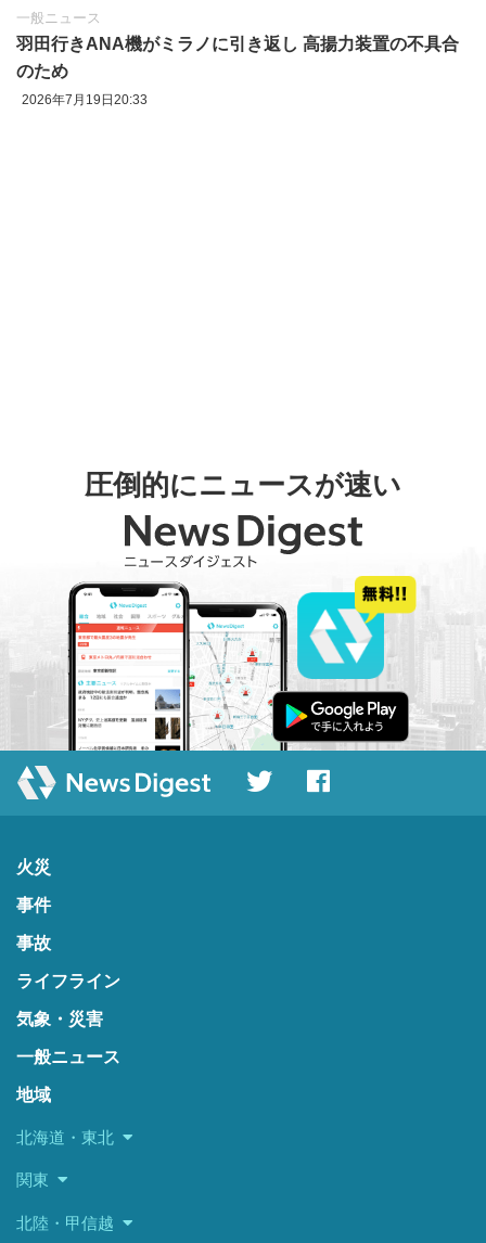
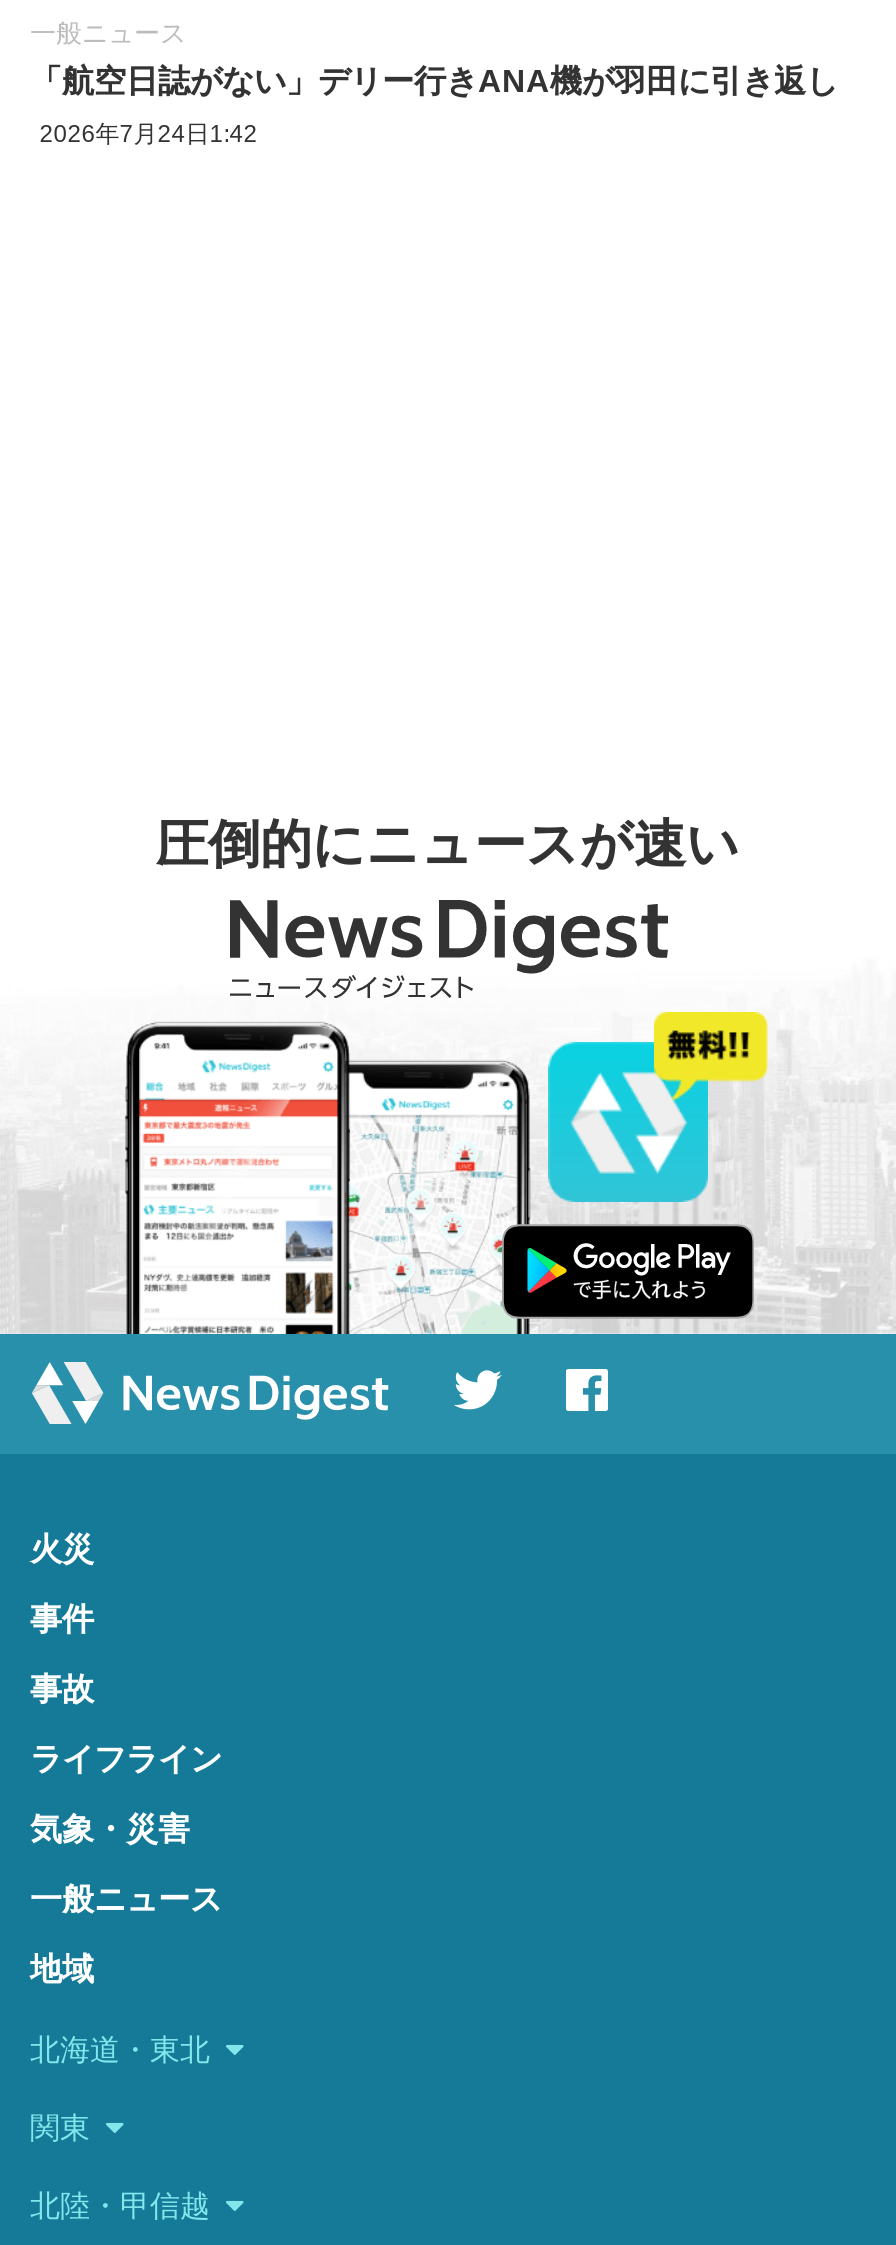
- 羽田行きANA機がミラノに引き返し 高揚力装置の不具合
- のため
- 2026年7月19日20:33
+ 「航空日誌がない」デリー行きANA機が羽田に引き返し
+ 2026年7月24日1:42
